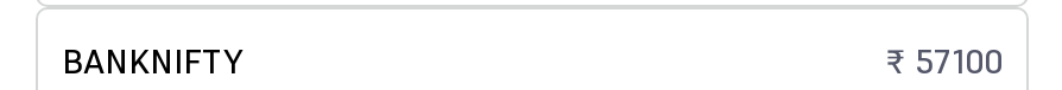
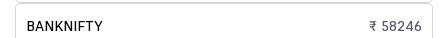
- ₹ 57100
+ ₹ 58246
